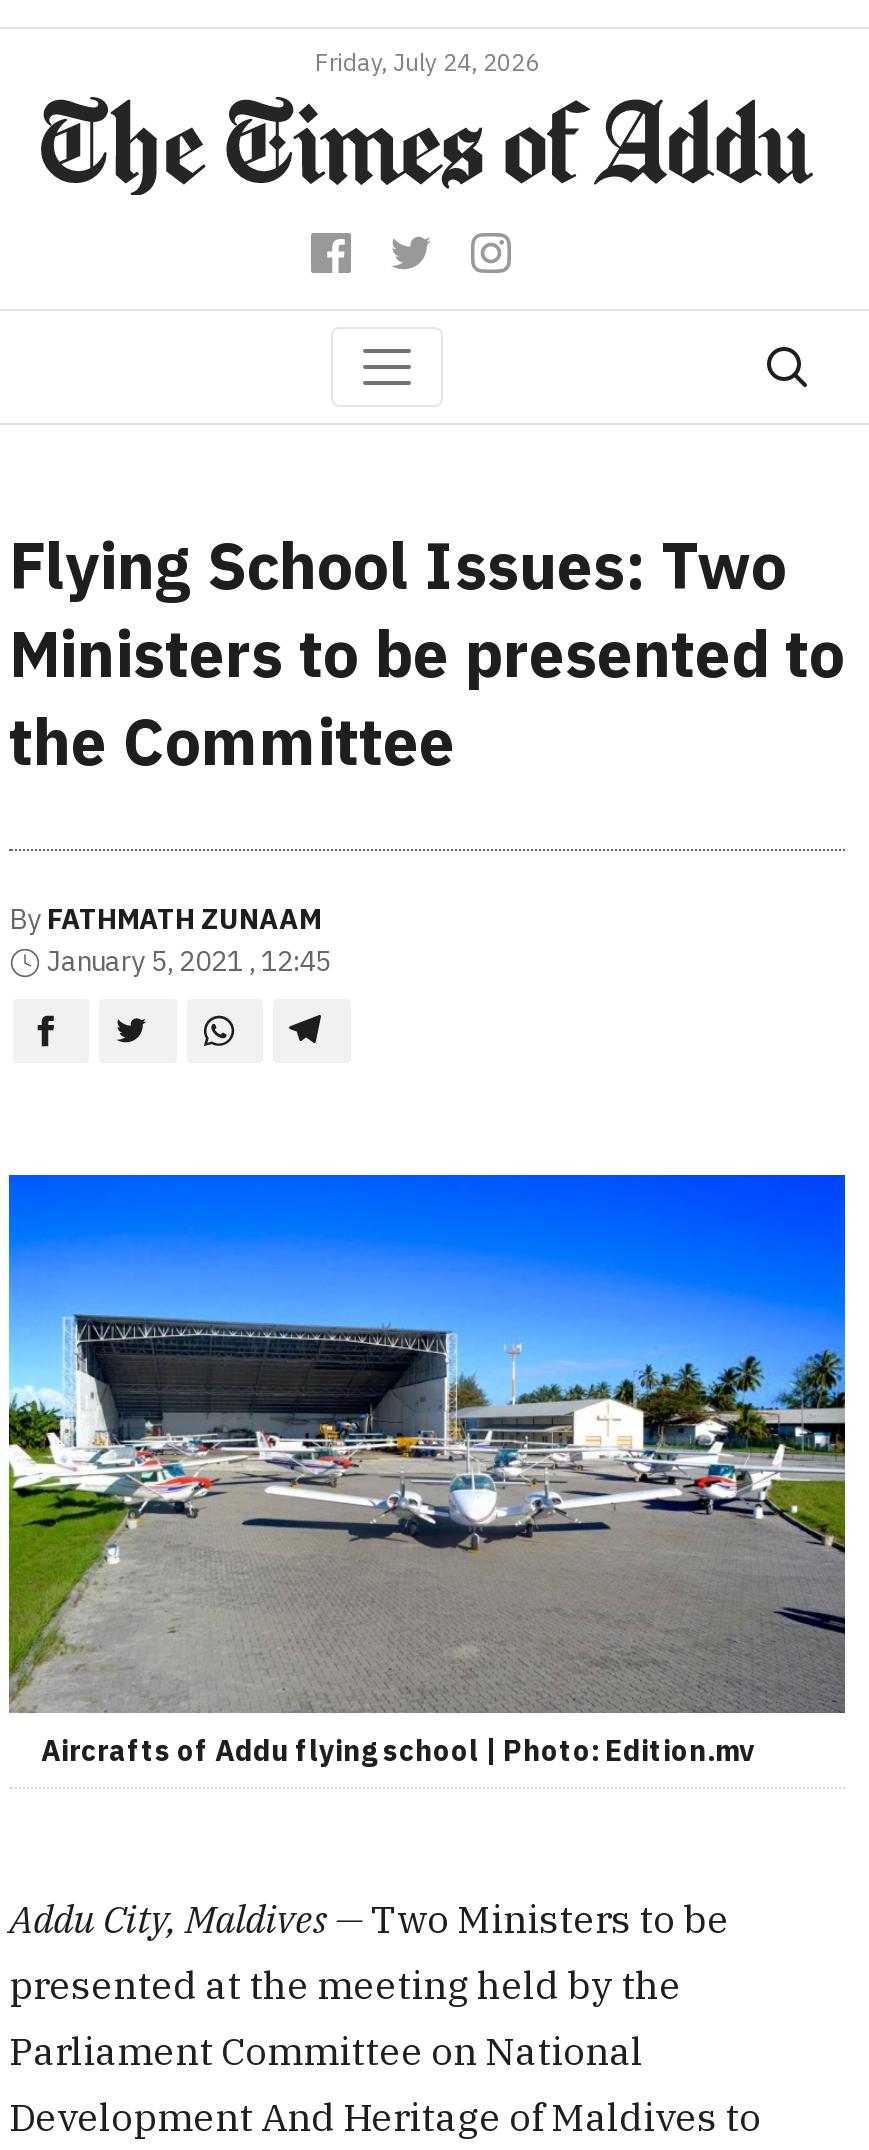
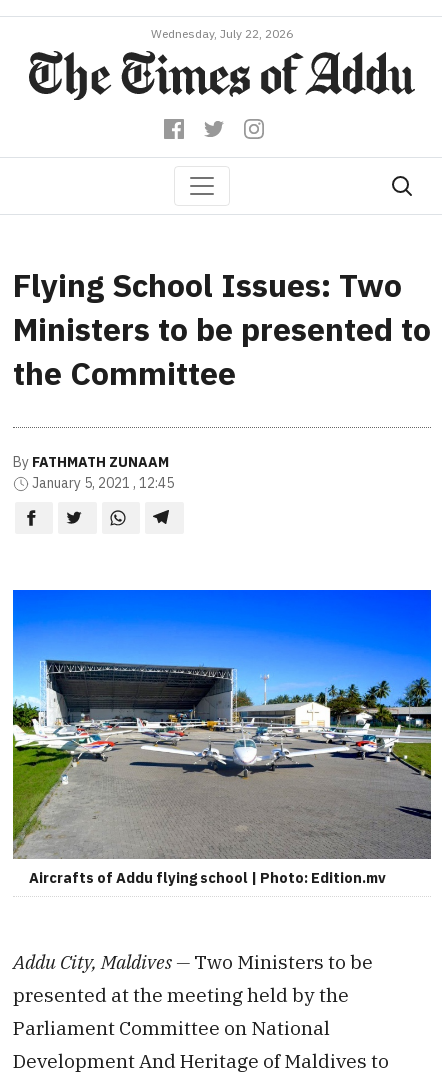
- Friday, July 24, 2026
+ Wednesday, July 22, 2026
